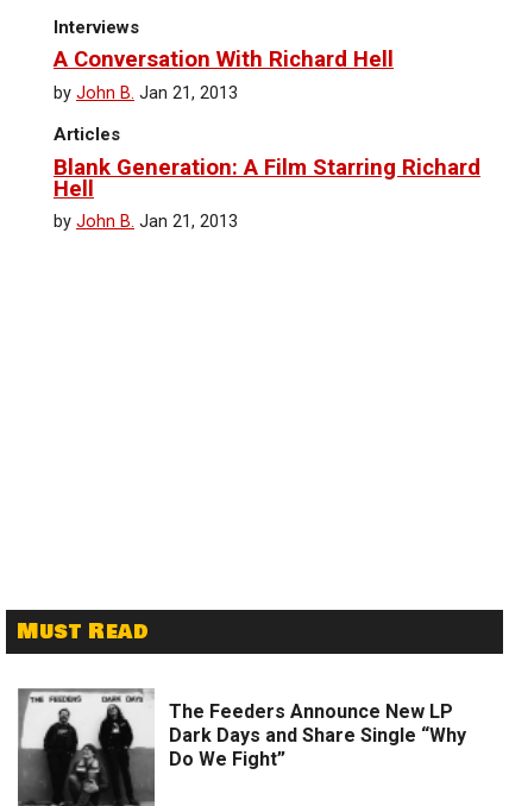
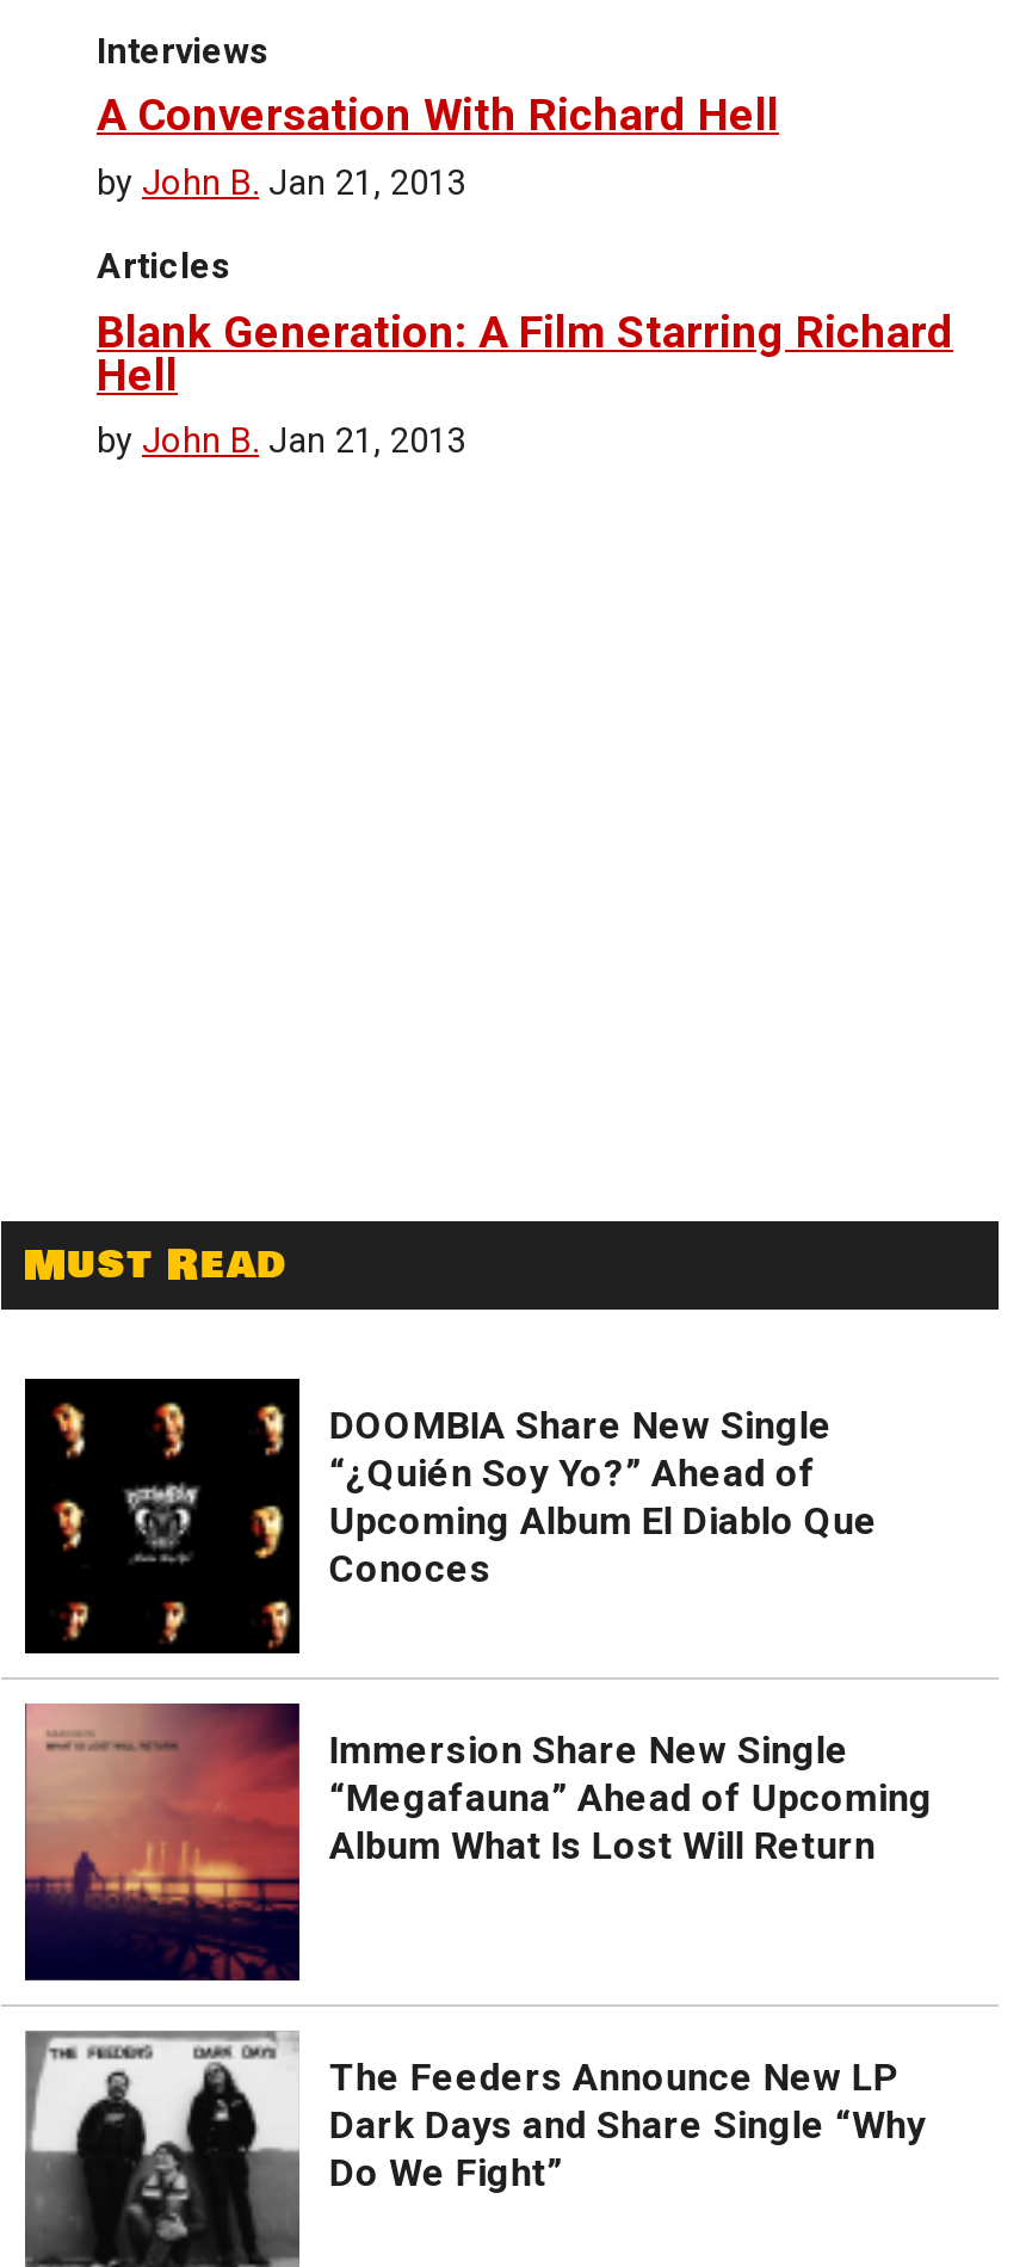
+ [image]
+ DOOMBIA Share New Single
+ “¿Quién Soy Yo?” Ahead of
+ Upcoming Album El Diablo Que
+ Conoces

+ [image]
+ Immersion Share New Single
+ “Megafauna” Ahead of Upcoming
+ Album What Is Lost Will Return
